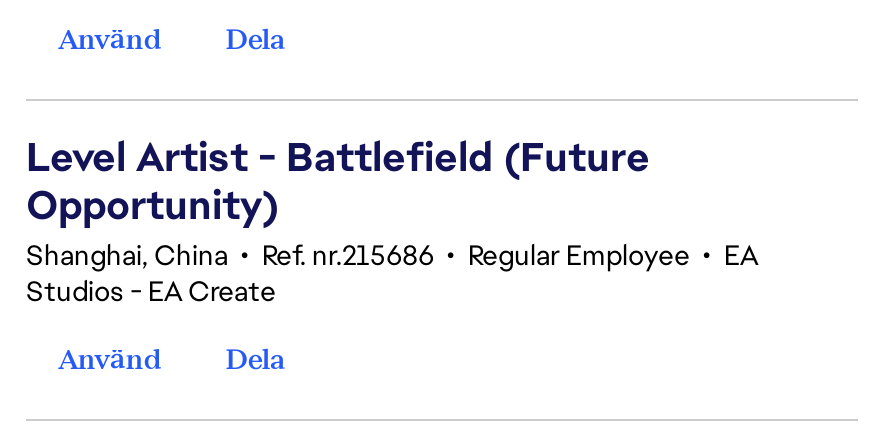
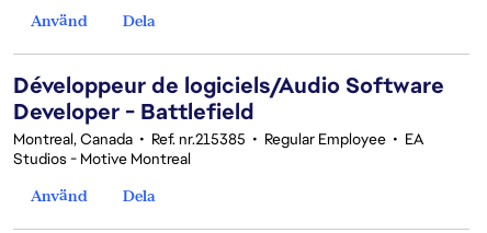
- Level Artist - Battlefield (Future
- Opportunity)
- Shanghai, China • Ref. nr.215686 • Regular Employee • EA
- Studios - EA Create
+ Développeur de logiciels/Audio Software
+ Developer - Battlefield
+ Montreal, Canada • Ref. nr.215385 • Regular Employee • EA
+ Studios - Motive Montreal
